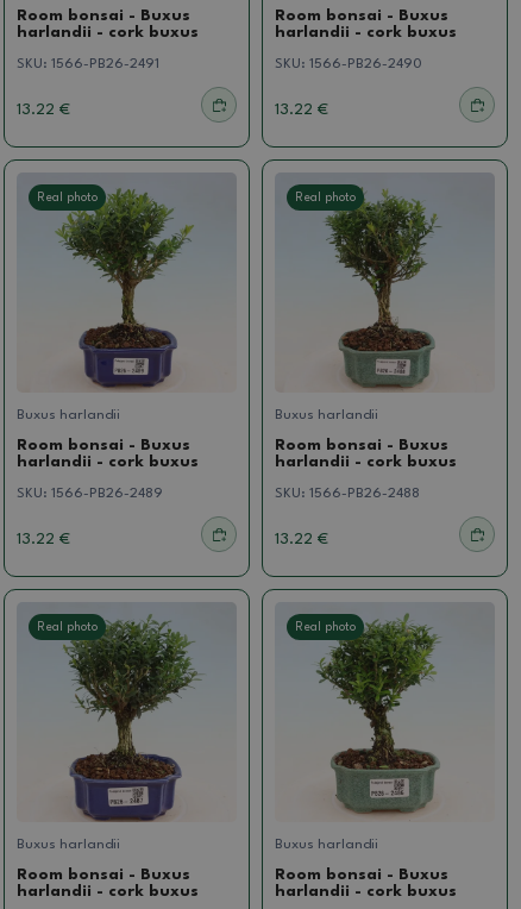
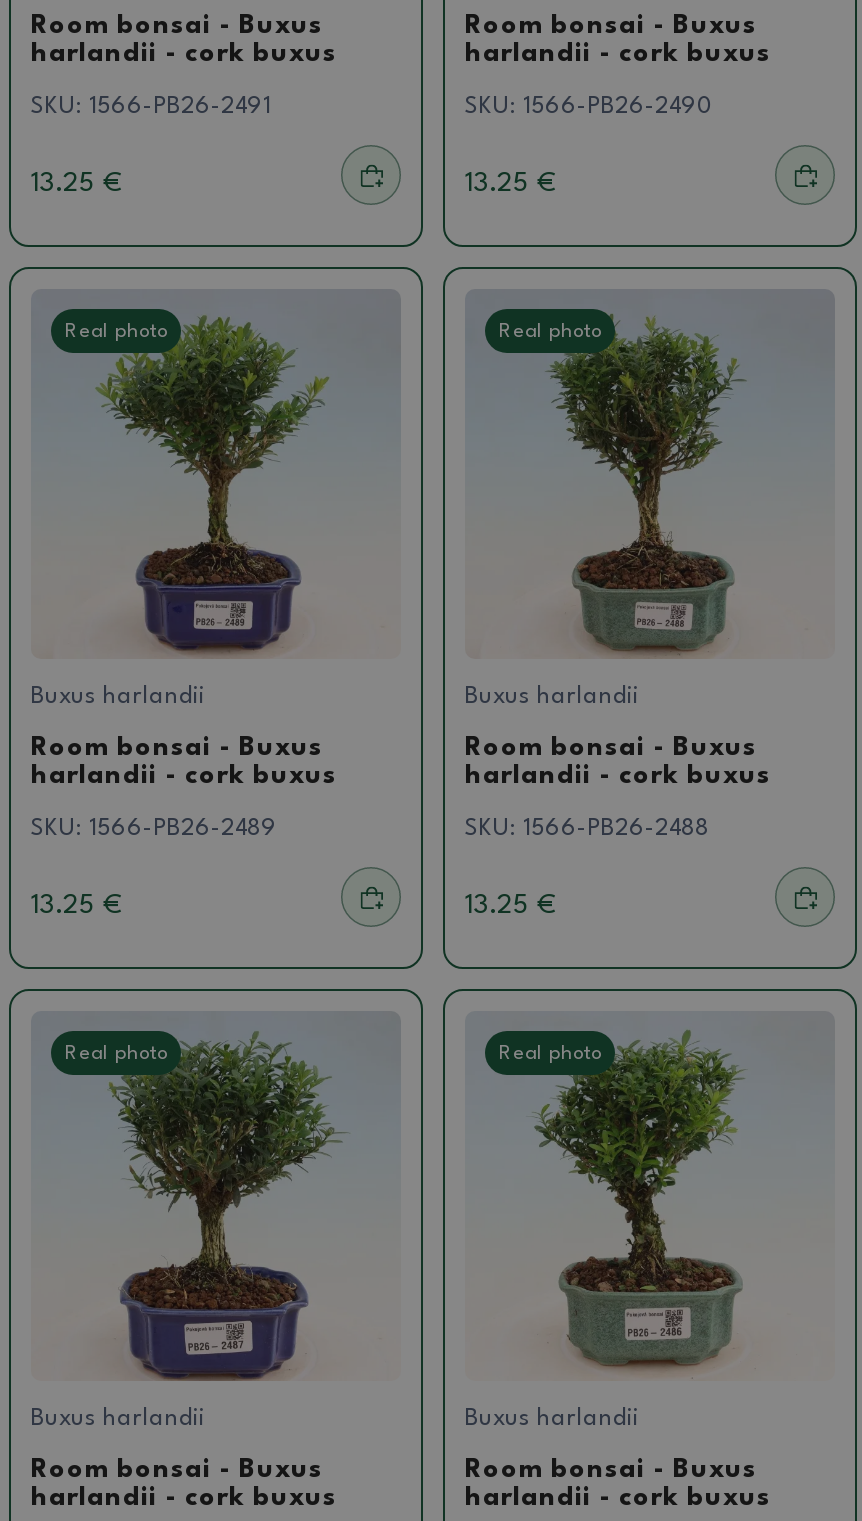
- 13.22 €
+ 13.25 €

- 13.22 €
+ 13.25 €

- 13.22 €
+ 13.25 €

- 13.22 €
+ 13.25 €
